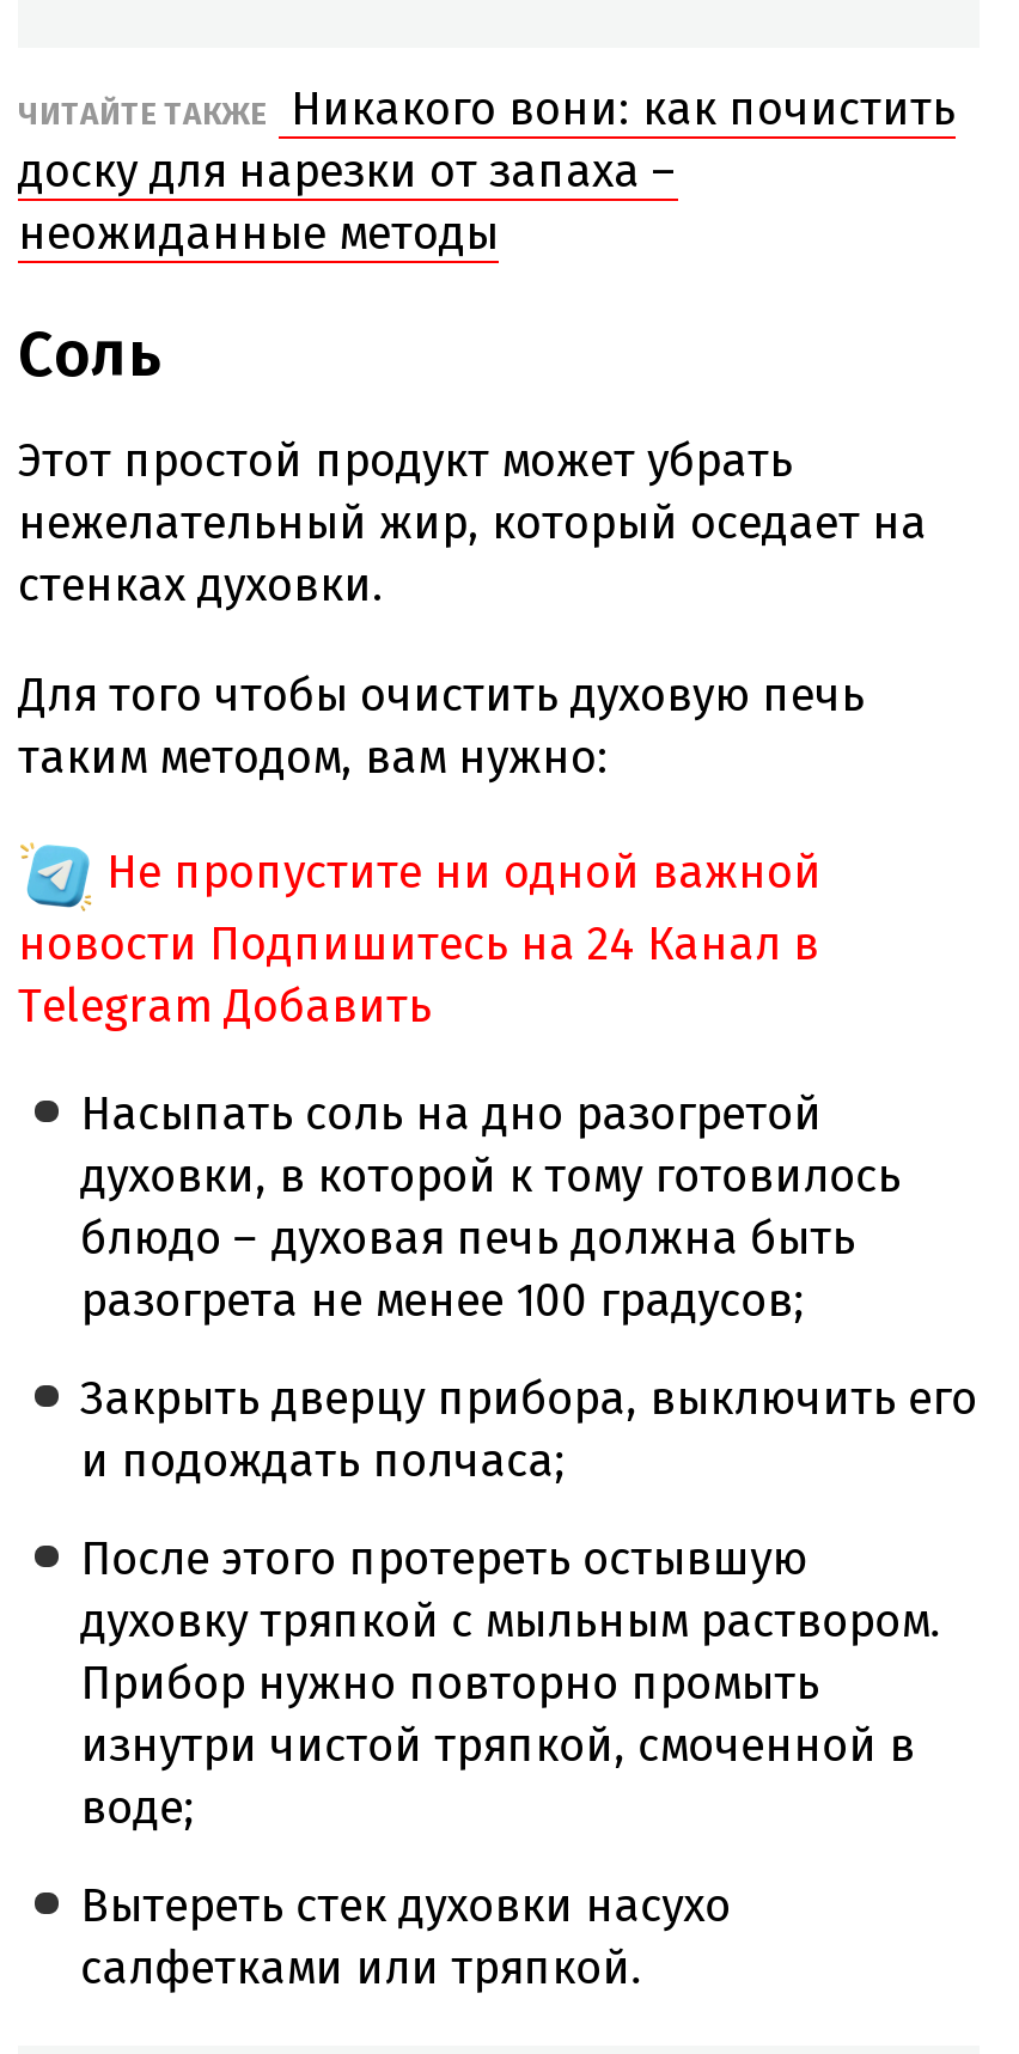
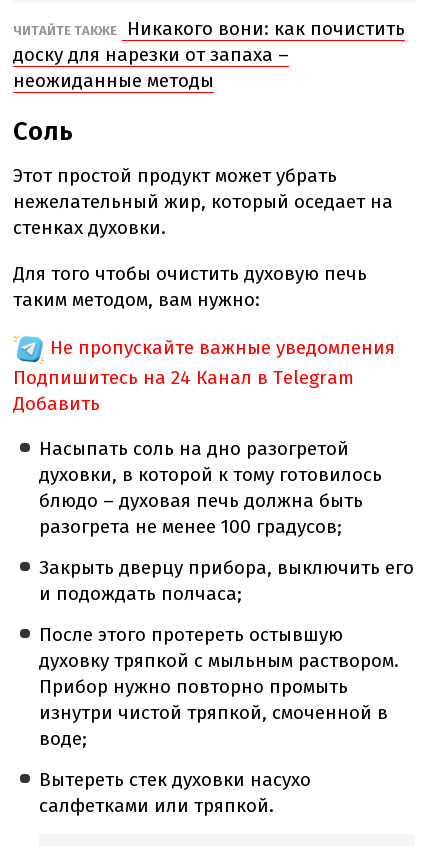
- Не пропустите ни одной важной
- новости Подпишитесь на 24 Канал в
- Telegram Добавить
+ Не пропускайте важные уведомления
+ Подпишитесь на 24 Канал в Telegram
+ Добавить
